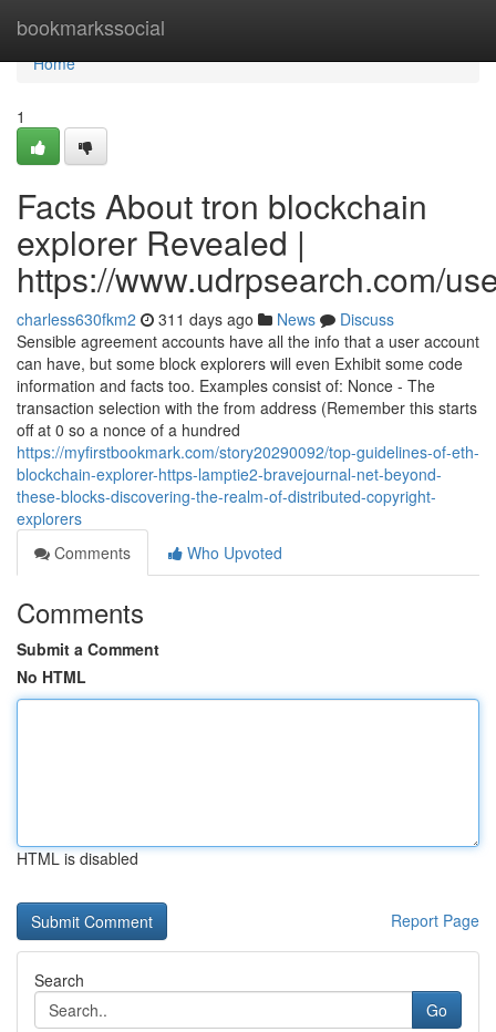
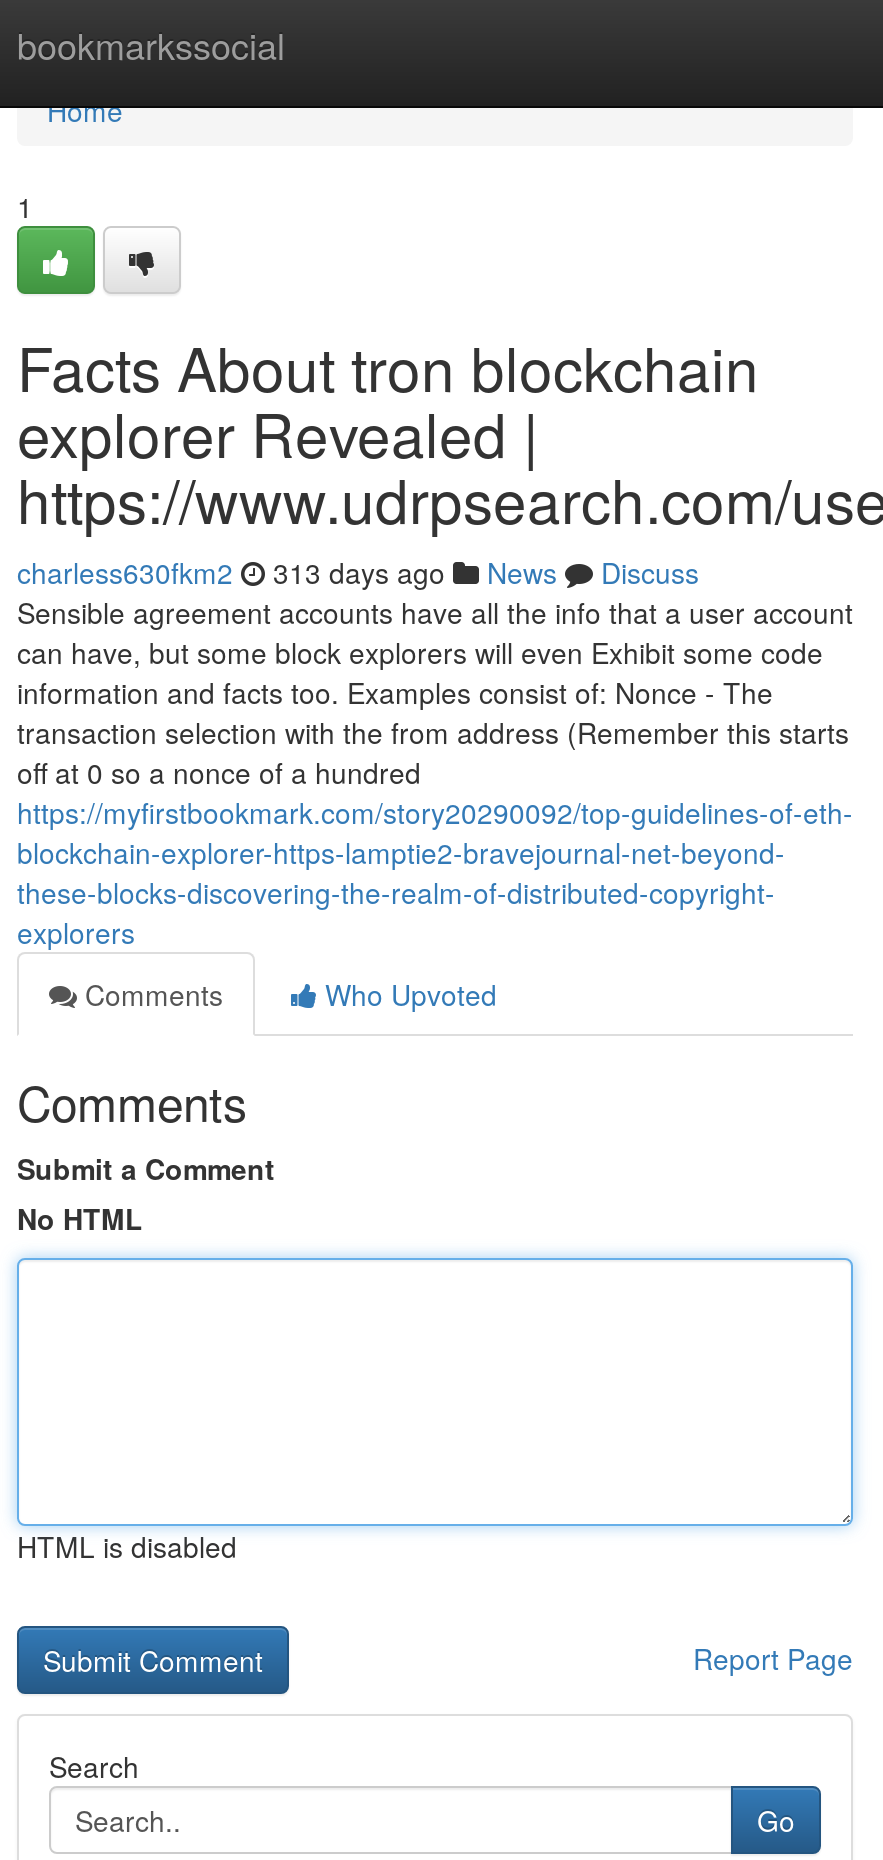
- charless630fkm2 311 days ago News Discuss
+ charless630fkm2 313 days ago News Discuss
